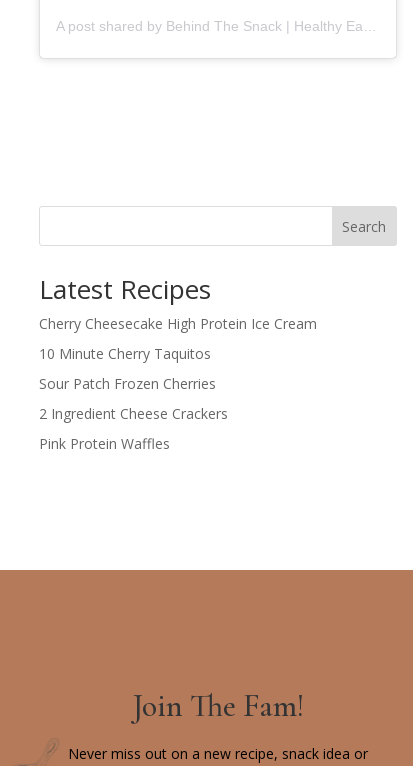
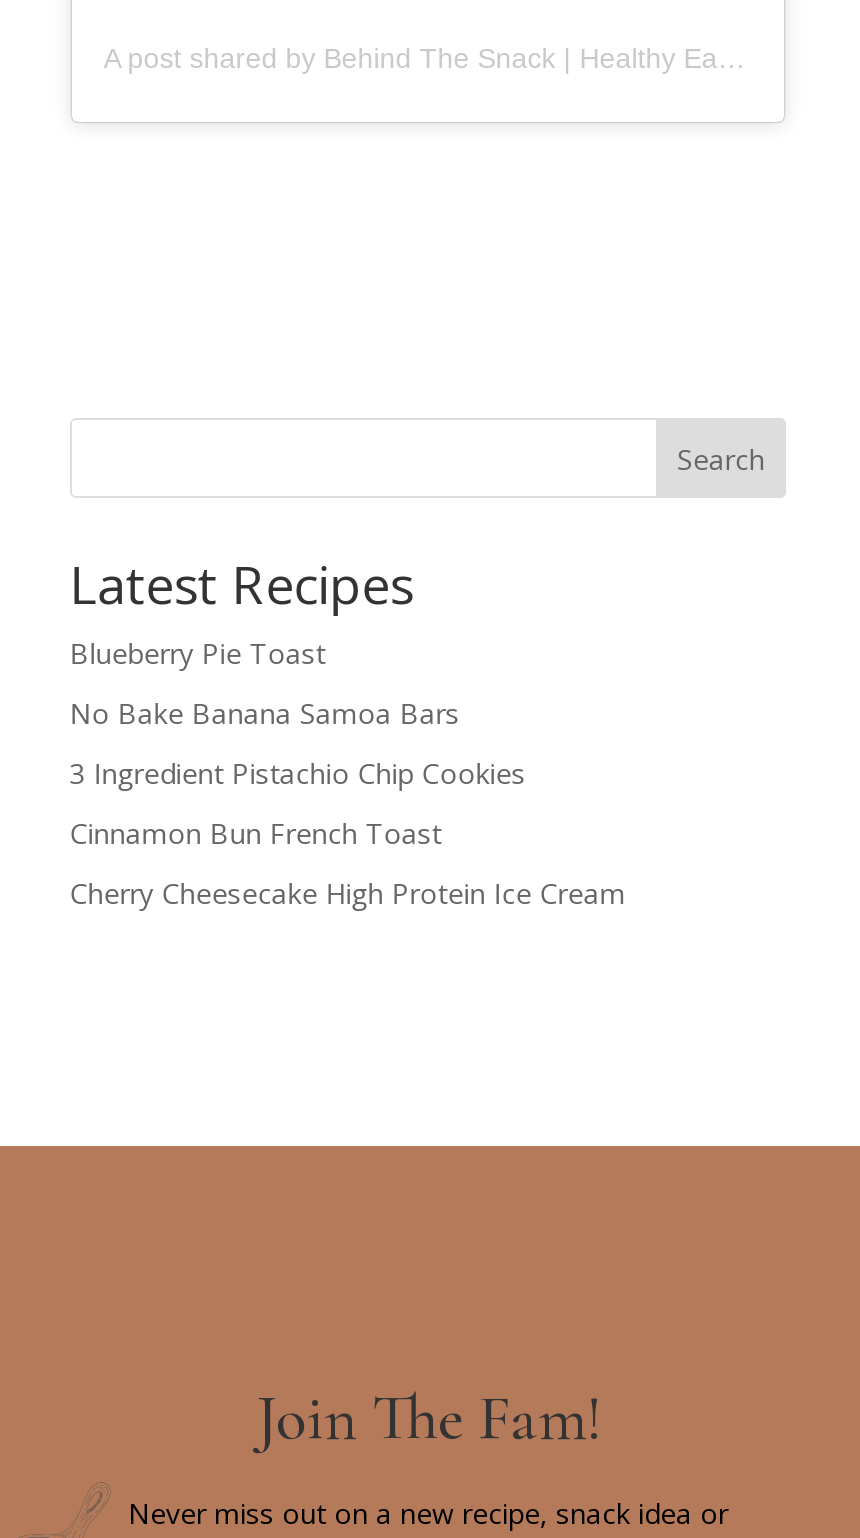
+ Blueberry Pie Toast
+ No Bake Banana Samoa Bars
+ 3 Ingredient Pistachio Chip Cookies
+ Cinnamon Bun French Toast

moved down: Cherry Cheesecake High Protein Ice Cream

- 10 Minute Cherry Taquitos
- Sour Patch Frozen Cherries
- 2 Ingredient Cheese Crackers
- Pink Protein Waffles
